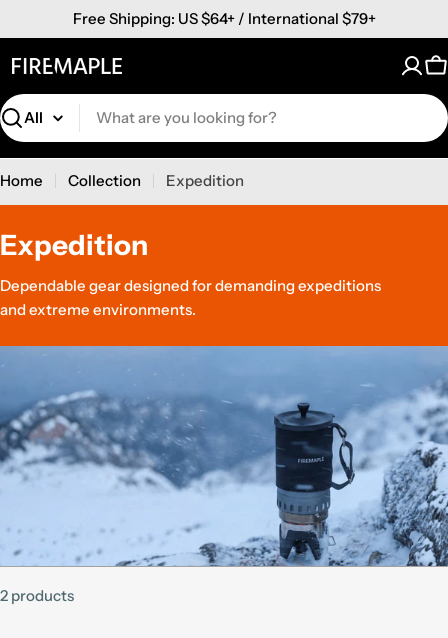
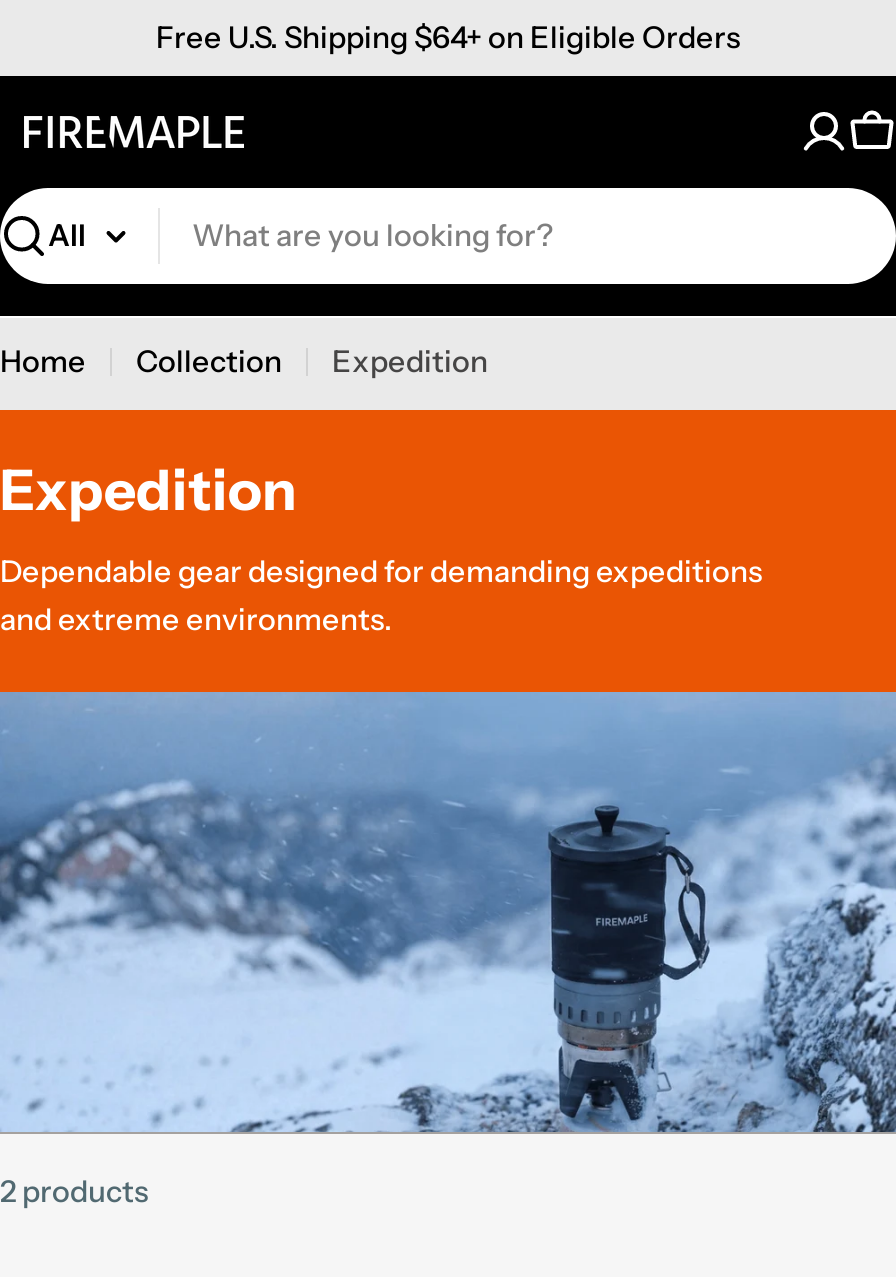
- Free Shipping: US $64+ / International $79+
+ Free U.S. Shipping $64+ on Eligible Orders
